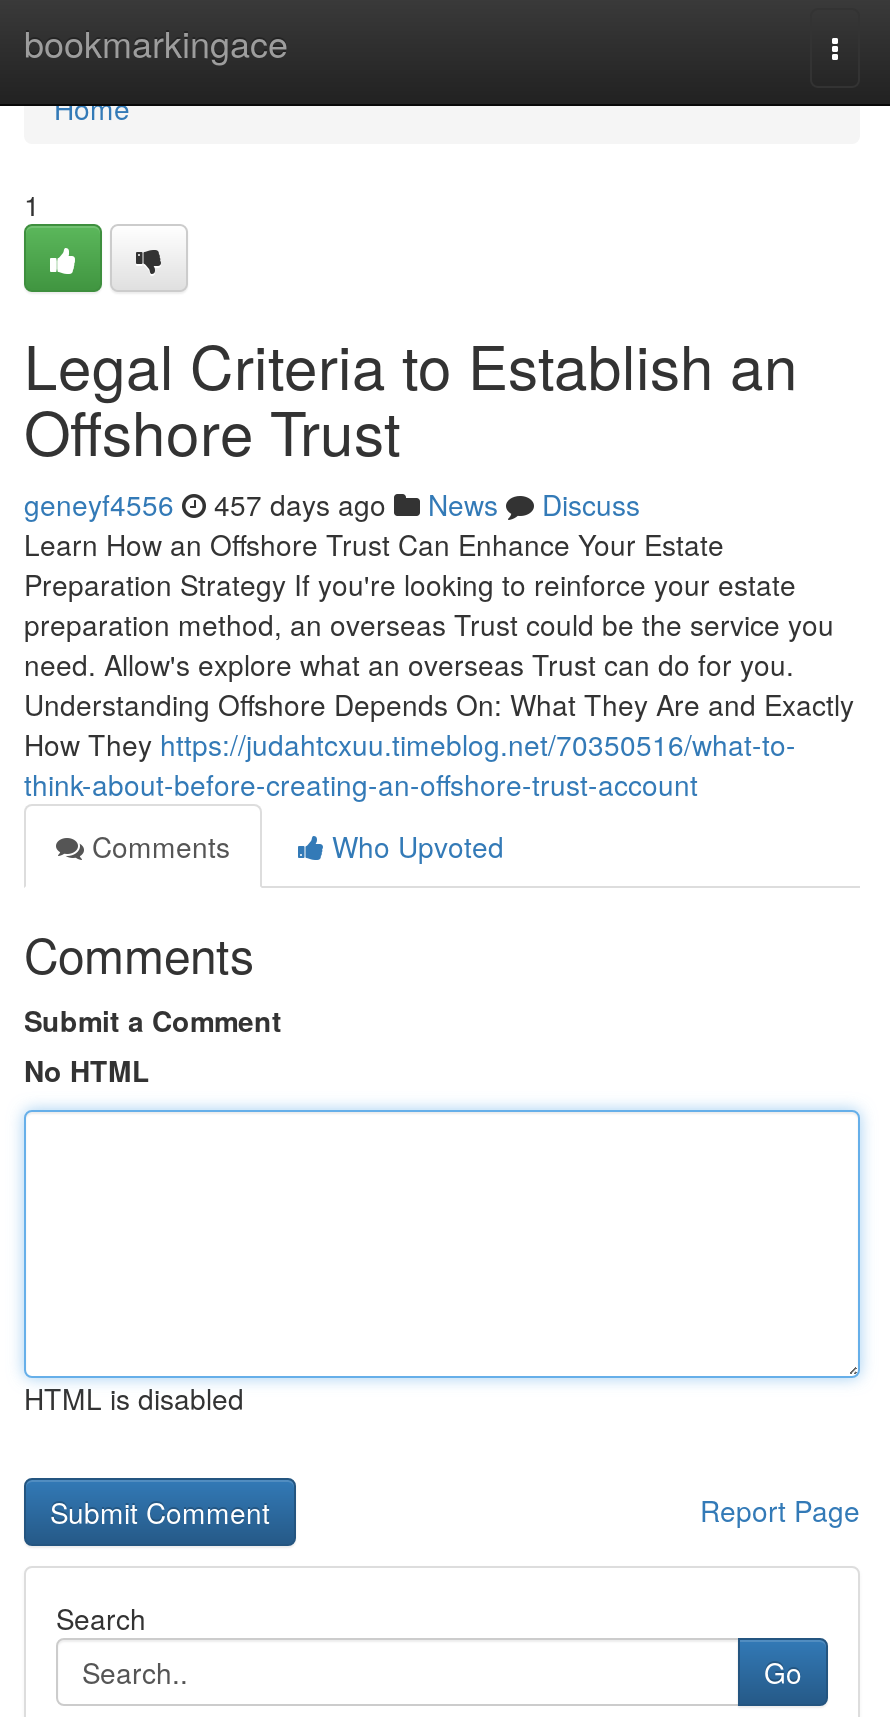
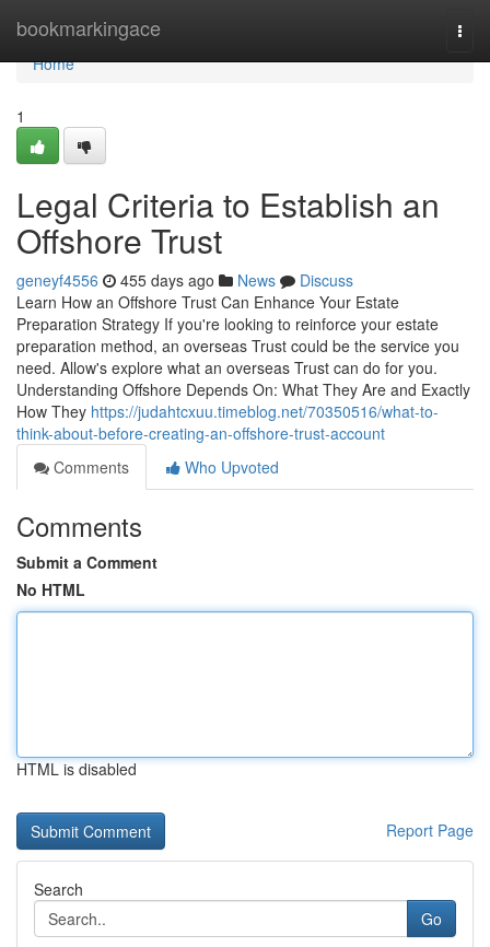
- geneyf4556 457 days ago News Discuss
+ geneyf4556 455 days ago News Discuss
